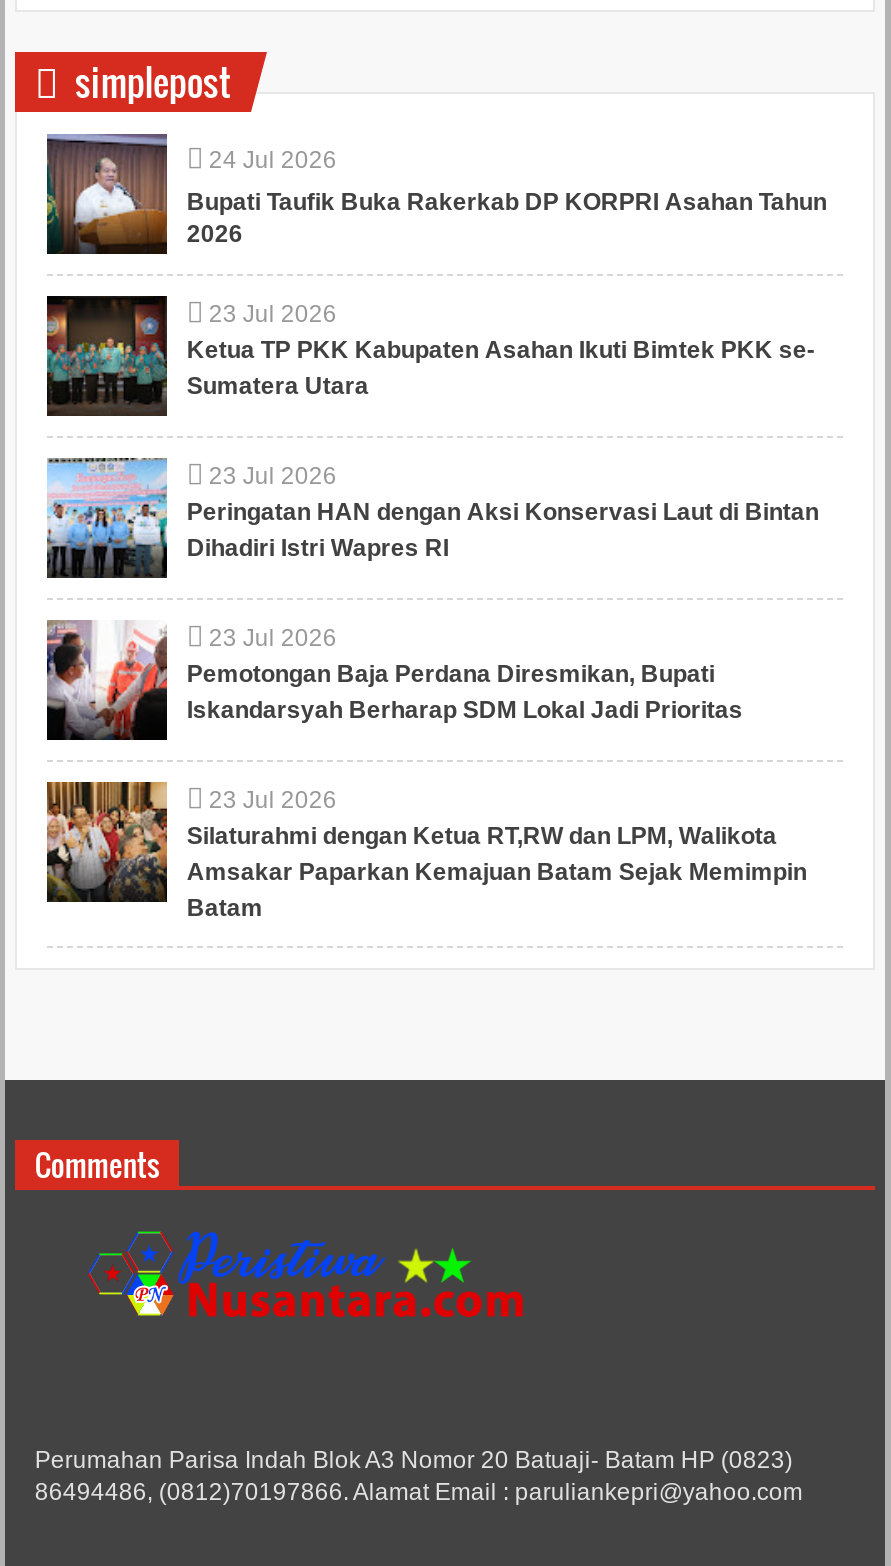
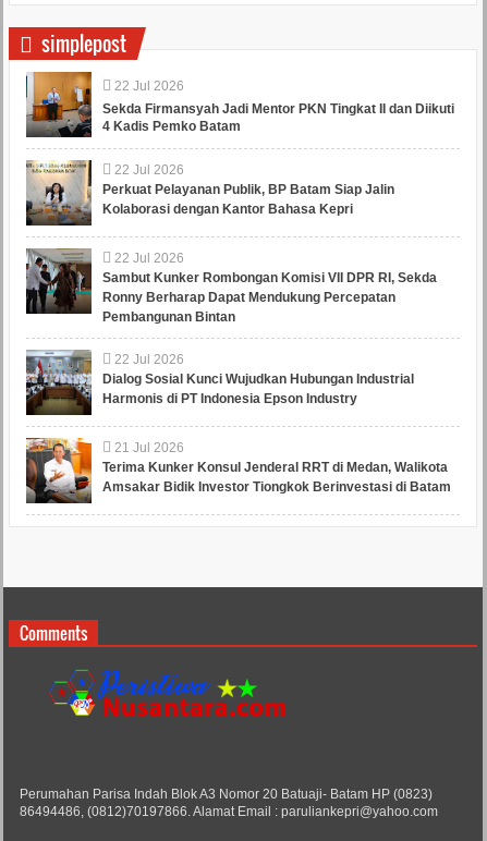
- [image]
- Bupati Taufik Buka Rakerkab DP KORPRI Asahan Tahun
- 2026
+ [image]
+ Sekda Firmansyah Jadi Mentor PKN Tingkat II dan Diikuti
+ 4 Kadis Pemko Batam

- 24 Jul 2026
+ 22 Jul 2026

- [image]
- 23 Jul 2026
- Ketua TP PKK Kabupaten Asahan Ikuti Bimtek PKK se-
- Sumatera Utara
+ [image]
+ 22 Jul 2026
+ Perkuat Pelayanan Publik, BP Batam Siap Jalin
+ Kolaborasi dengan Kantor Bahasa Kepri

- [image]
- 23 Jul 2026
- Peringatan HAN dengan Aksi Konservasi Laut di Bintan
- Dihadiri Istri Wapres RI
+ [image]
+ 22 Jul 2026
+ Sambut Kunker Rombongan Komisi VII DPR RI, Sekda
+ Ronny Berharap Dapat Mendukung Percepatan
+ Pembangunan Bintan

- [image]
- 23 Jul 2026
- Pemotongan Baja Perdana Diresmikan, Bupati
- Iskandarsyah Berharap SDM Lokal Jadi Prioritas
+ [image]
+ 22 Jul 2026
+ Dialog Sosial Kunci Wujudkan Hubungan Industrial
+ Harmonis di PT Indonesia Epson Industry

- [image]
- 23 Jul 2026
- Silaturahmi dengan Ketua RT,RW dan LPM, Walikota
- Amsakar Paparkan Kemajuan Batam Sejak Memimpin
- Batam
+ [image]
+ 21 Jul 2026
+ Terima Kunker Konsul Jenderal RRT di Medan, Walikota
+ Amsakar Bidik Investor Tiongkok Berinvestasi di Batam
